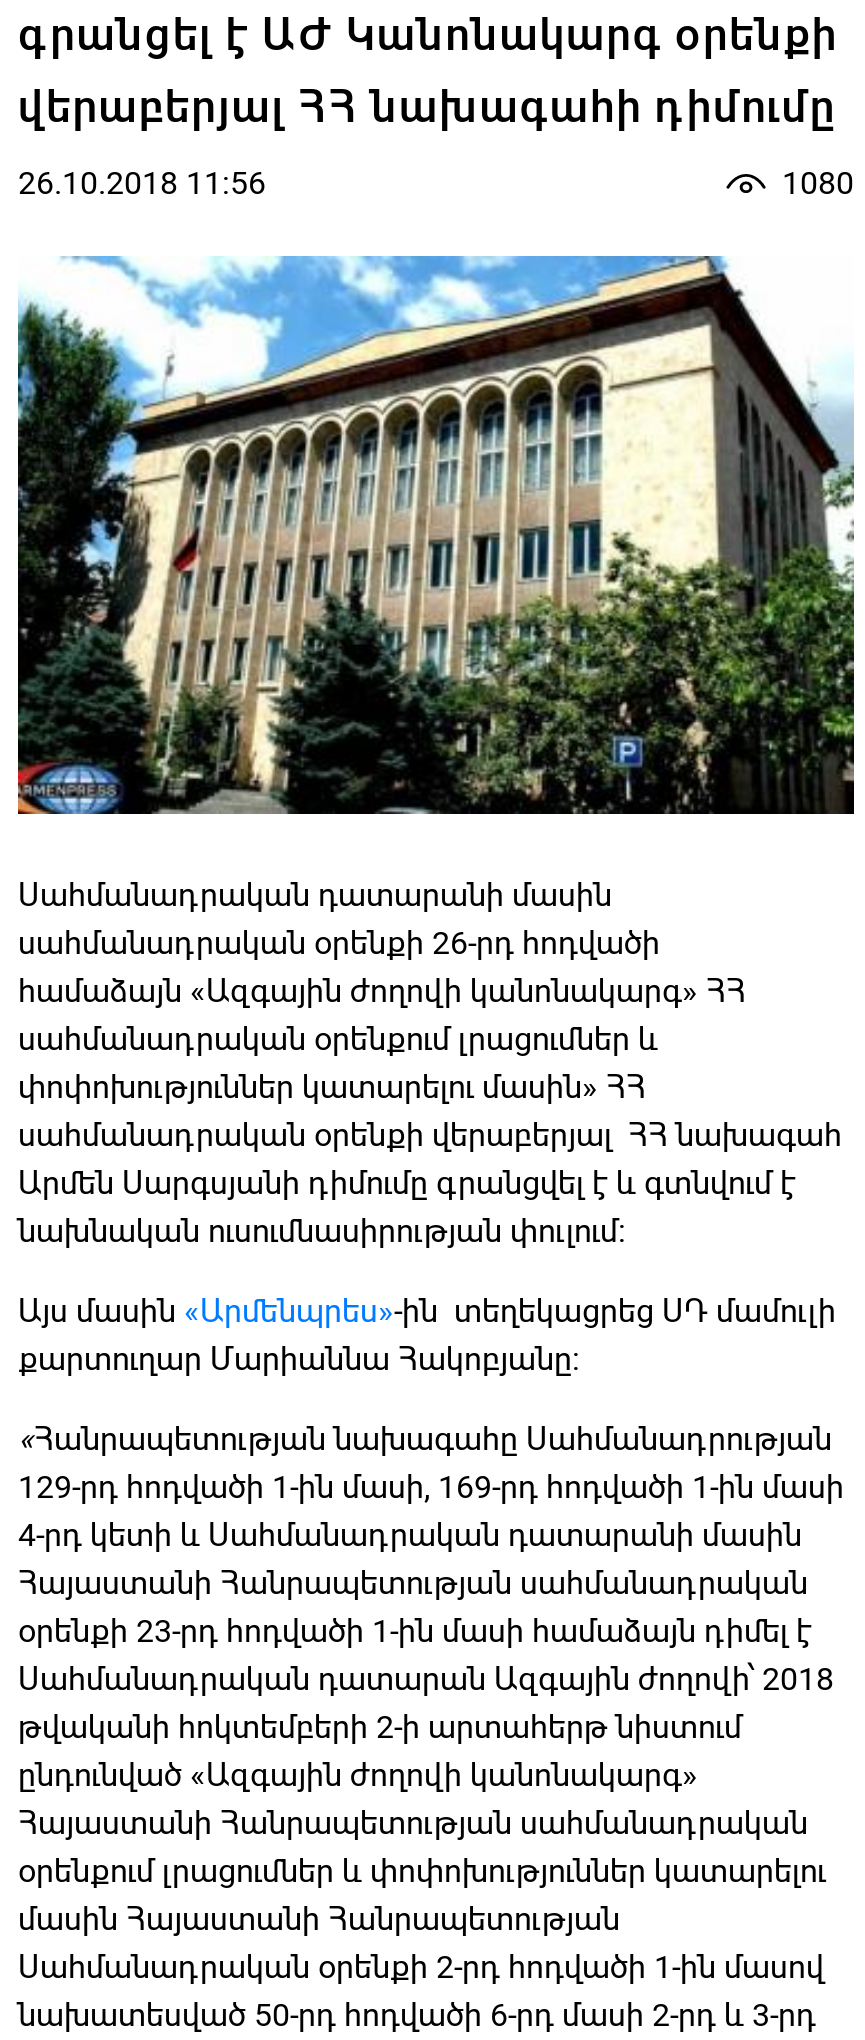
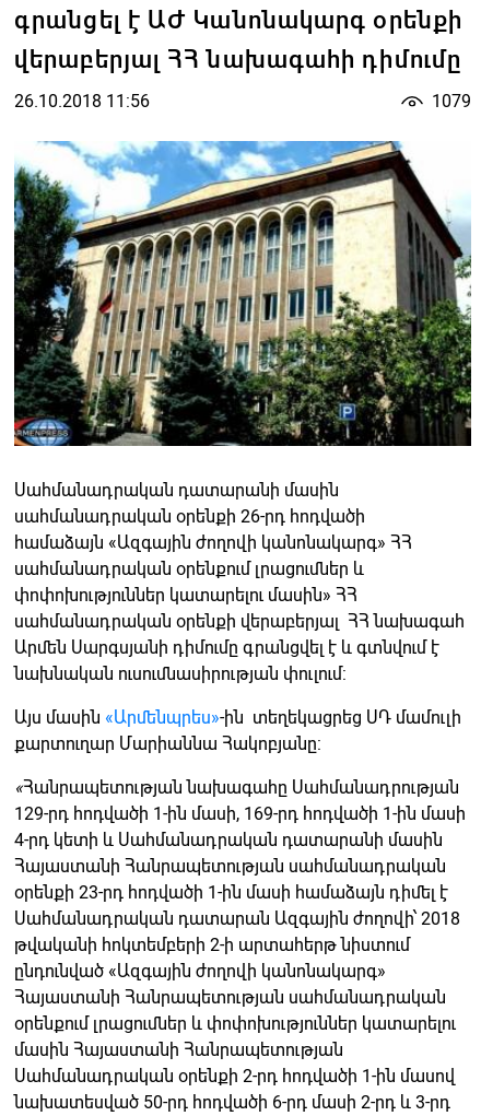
- 1080
+ 1079
